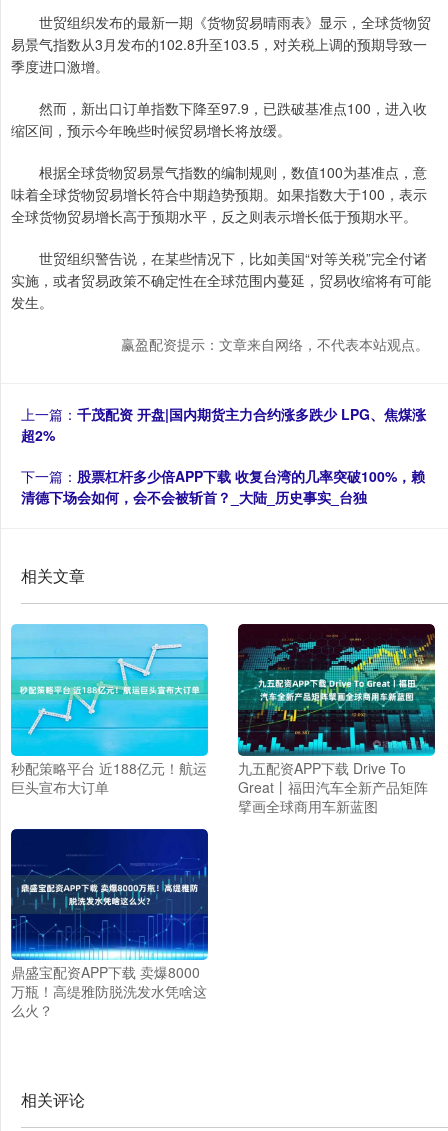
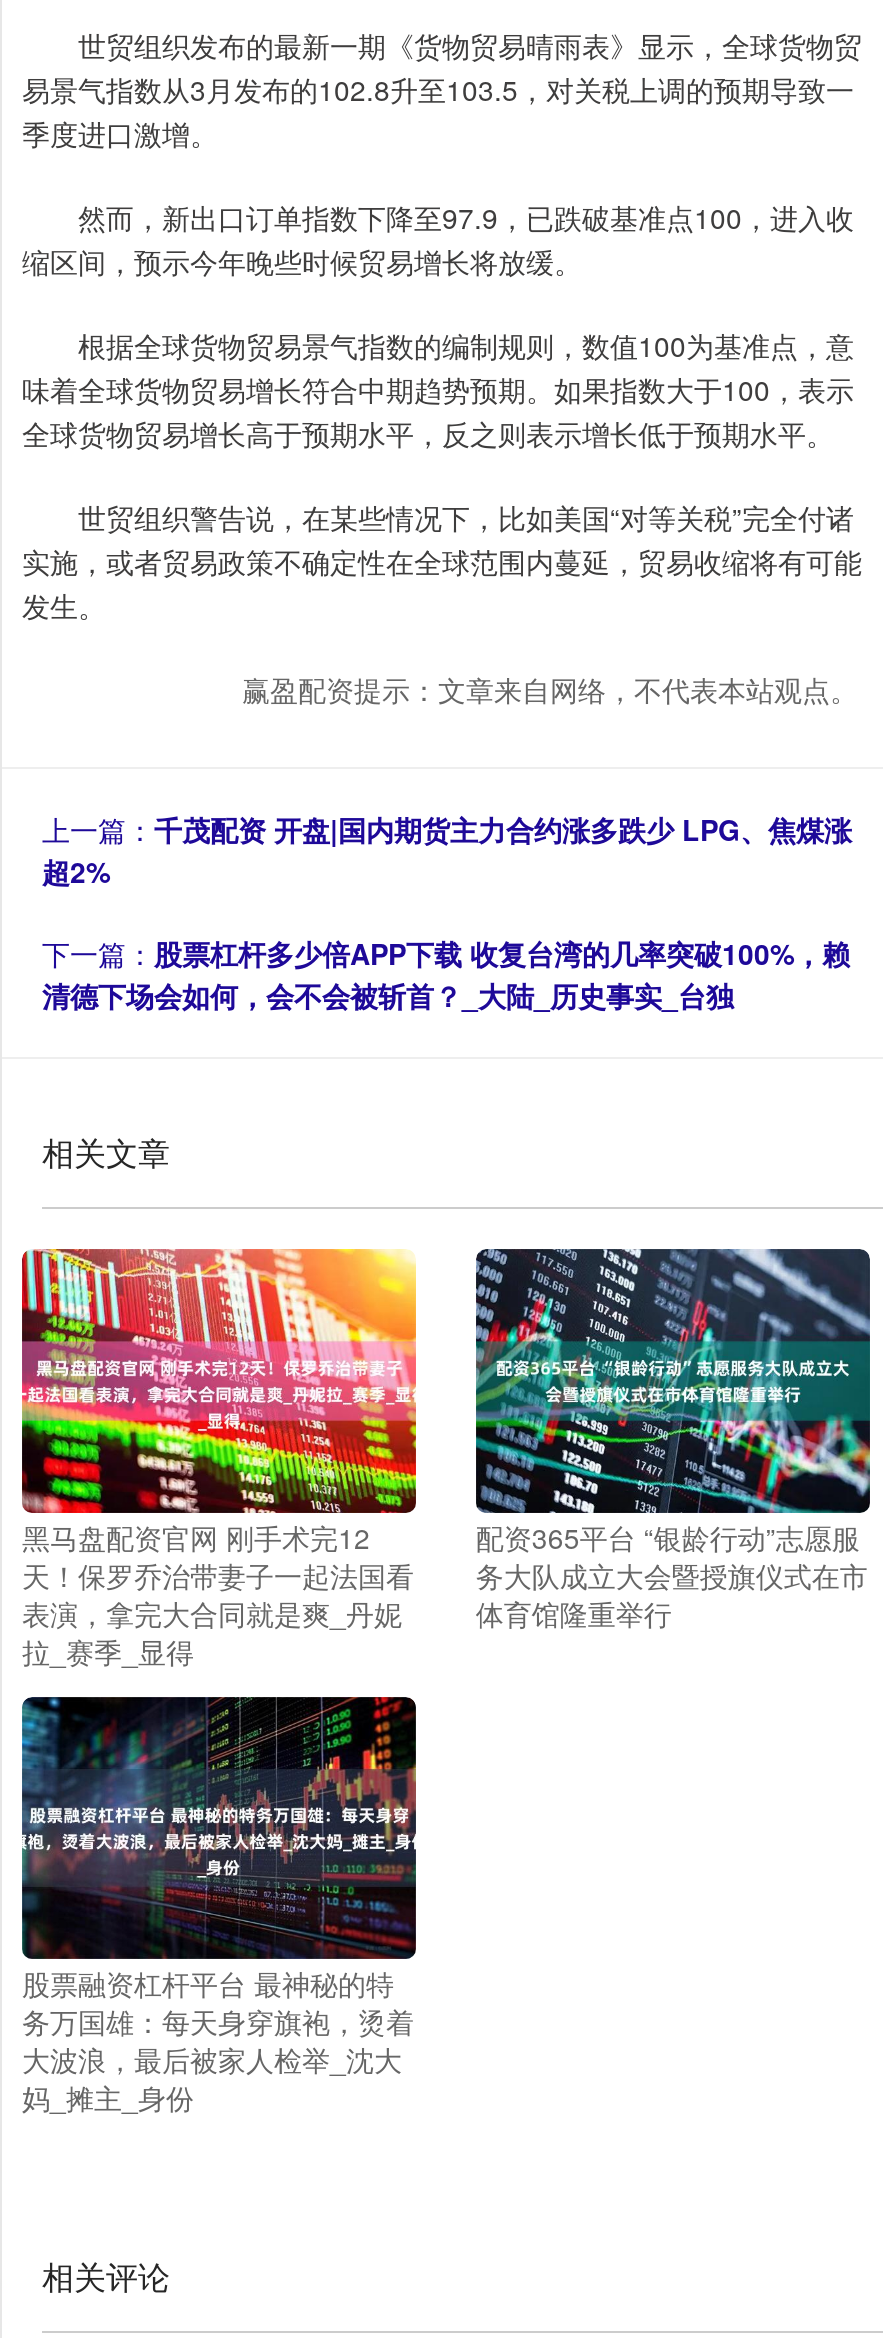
- [image]
- 秒配策略平台 近188亿元！航运
- 巨头宣布大订单
+ [image]
+ 黑马盘配资官网 刚手术完12
+ 天！保罗乔治带妻子一起法国看
+ 表演，拿完大合同就是爽_丹妮
+ 拉_赛季_显得

- [image]
+ [image]

- 九五配资APP下载 Drive To
- Great丨福田汽车全新产品矩阵
- 擘画全球商用车新蓝图
+ 配资365平台 “银龄行动”志愿服
+ 务大队成立大会暨授旗仪式在市
+ 体育馆隆重举行

- [image]
- 鼎盛宝配资APP下载 卖爆8000
- 万瓶！高缇雅防脱洗发水凭啥这
- 么火？
+ [image]
+ 股票融资杠杆平台 最神秘的特
+ 务万国雄：每天身穿旗袍，烫着
+ 大波浪，最后被家人检举_沈大
+ 妈_摊主_身份
